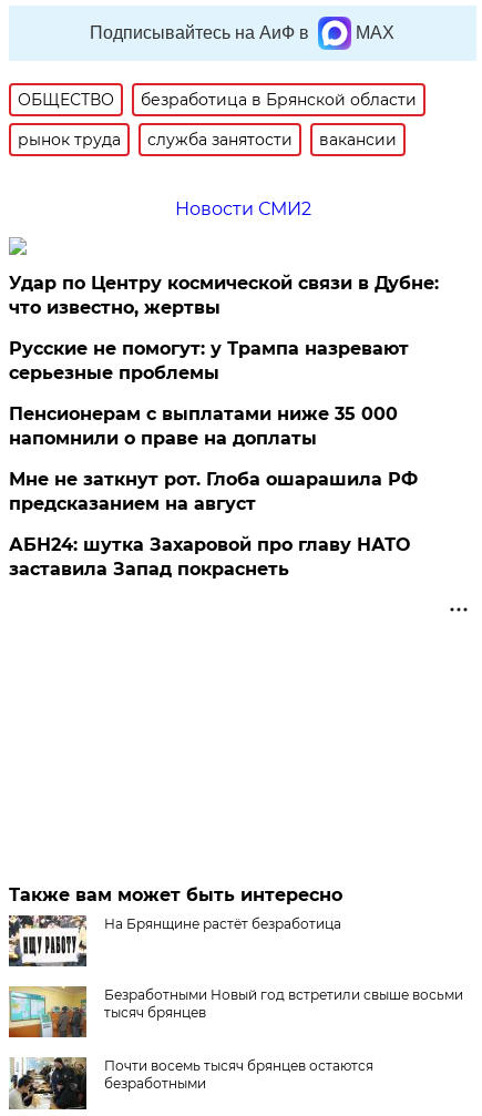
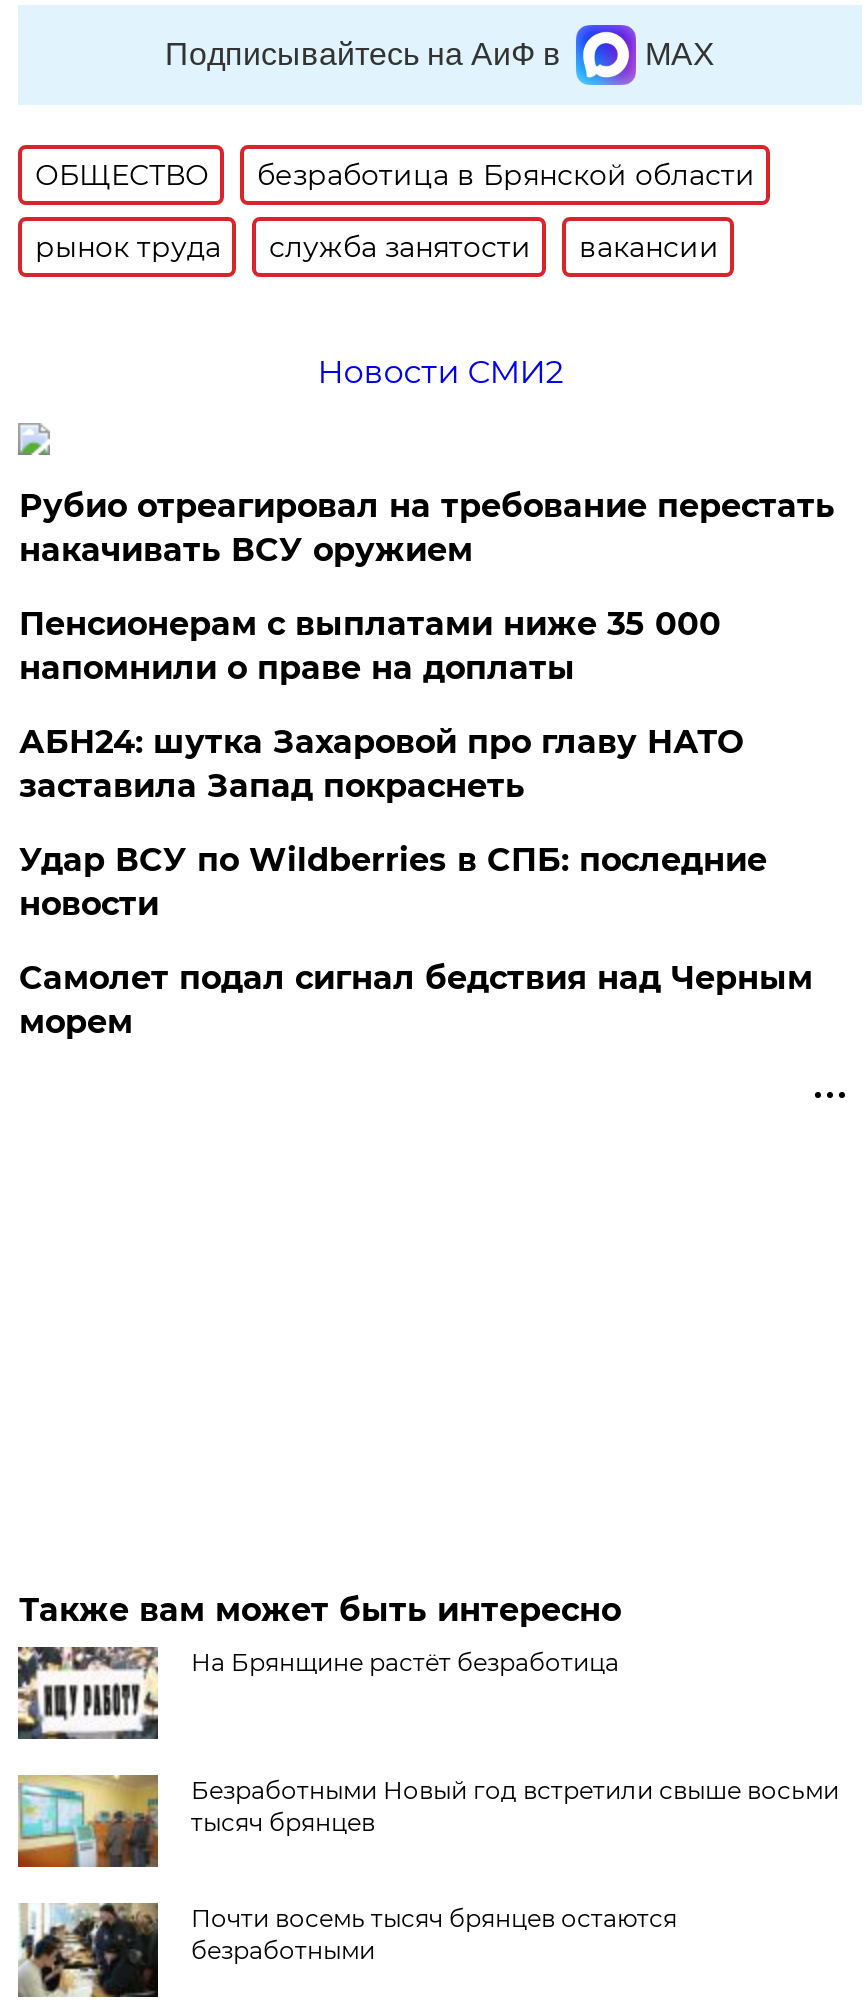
- Удар по Центру космической связи в Дубне:
- что известно, жертвы
- Русские не помогут: у Трампа назревают
- серьезные проблемы
+ Рубио отреагировал на требование перестать
+ накачивать ВСУ оружием

moved up: Пенсионерам с выплатами ниже 35 000 | напомнили о праве на доплаты

- Мне не заткнут рот. Глоба ошарашила РФ
- предсказанием на август

moved up: АБН24: шутка Захаровой про главу НАТО | заставила Запад покраснеть

+ Удар ВСУ по Wildberries в СПБ: последние
+ новости
+ Самолет подал сигнал бедствия над Черным
+ морем
